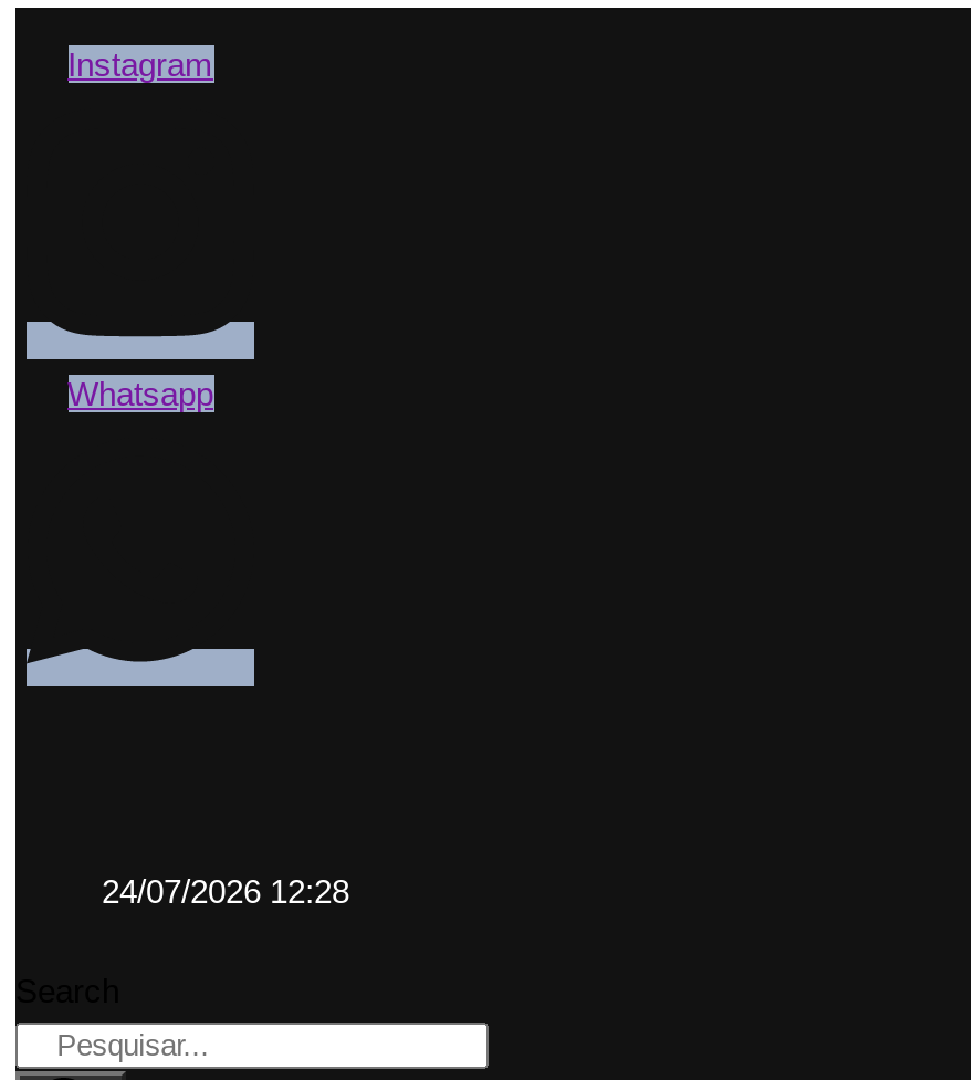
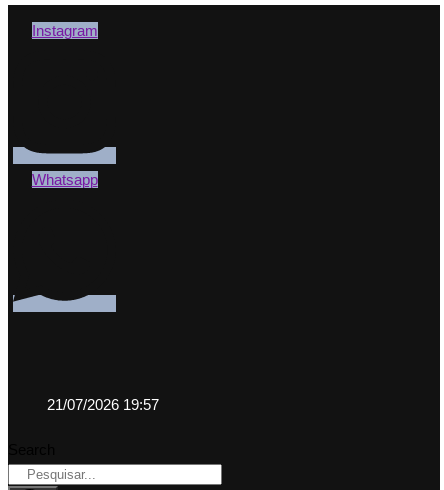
- 24/07/2026 12:28
+ 21/07/2026 19:57
